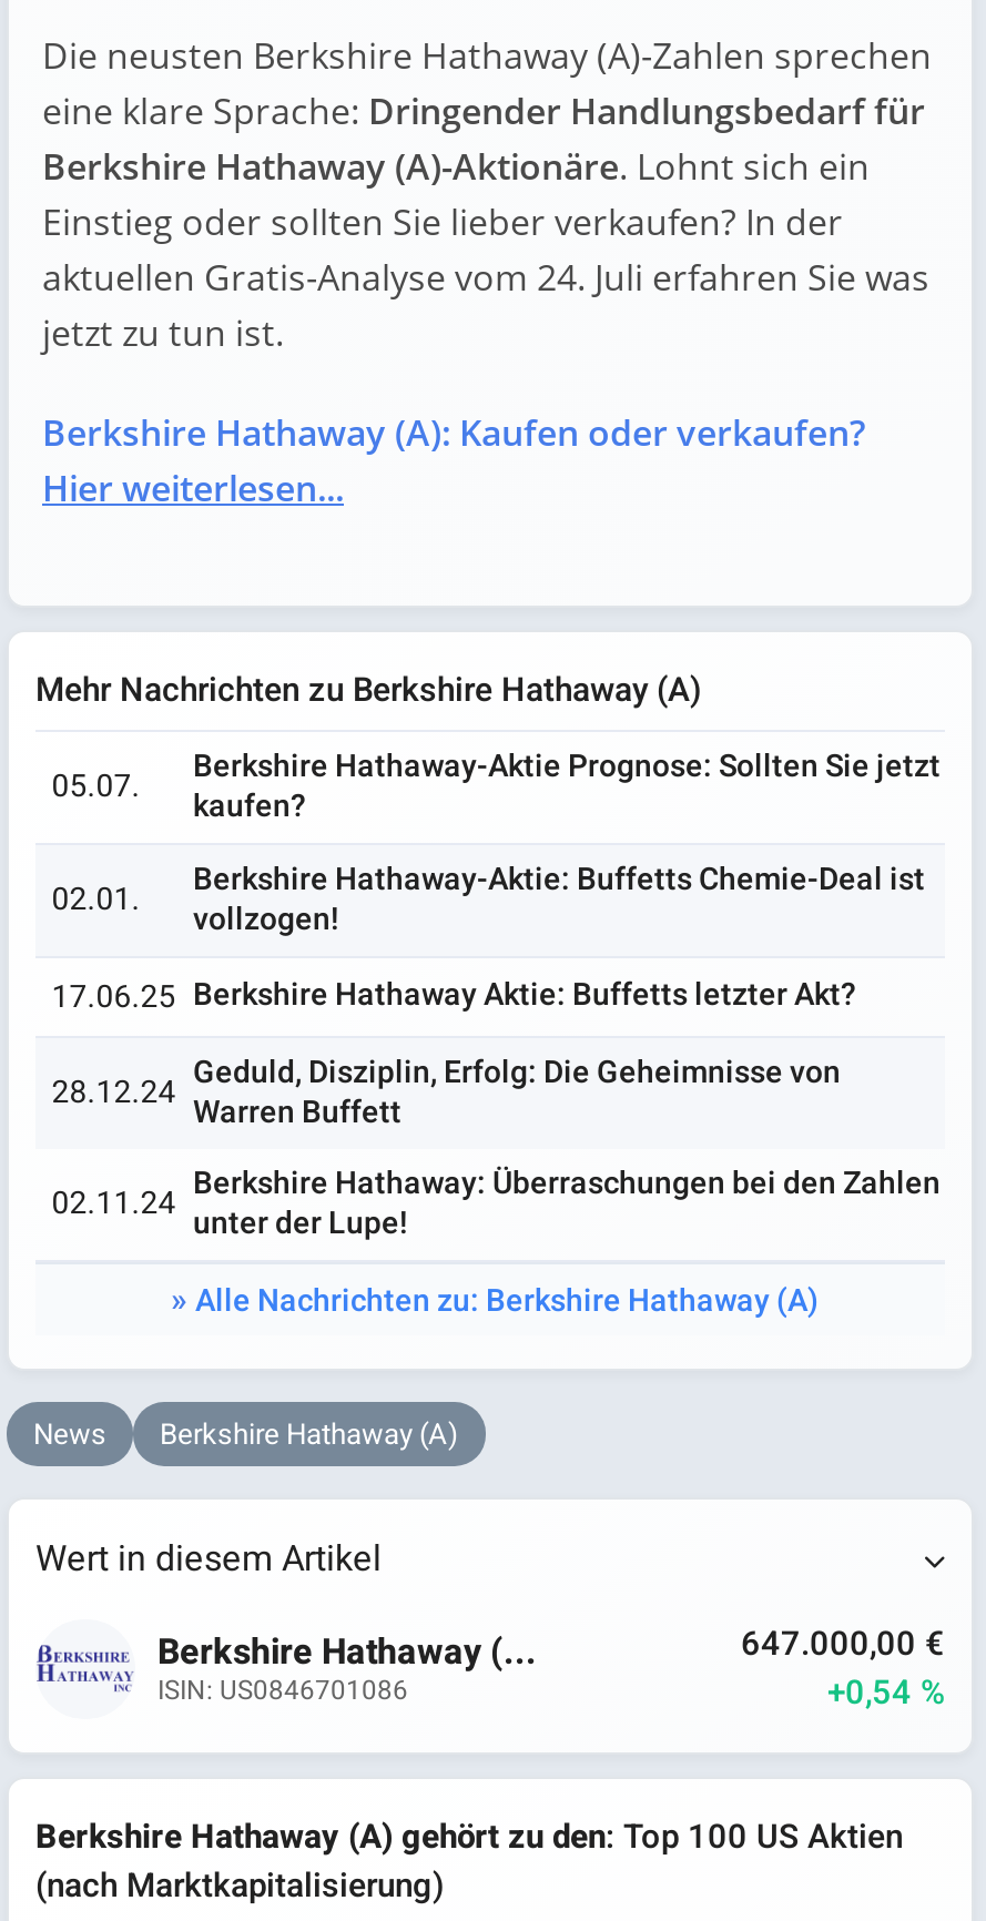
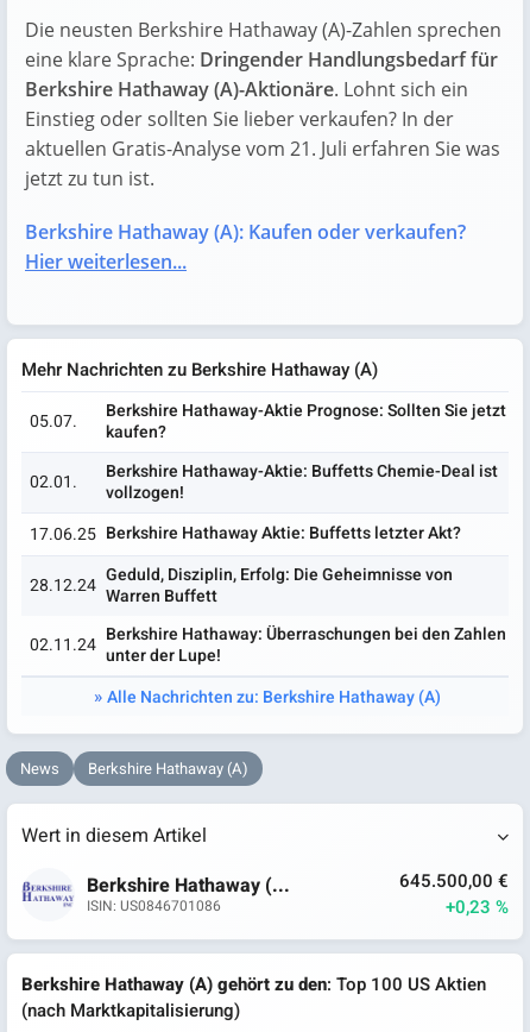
- aktuellen Gratis-Analyse vom 24. Juli erfahren Sie was
+ aktuellen Gratis-Analyse vom 21. Juli erfahren Sie was

- 647.000,00 €
+ 645.500,00 €

- +0,54 %
+ +0,23 %
